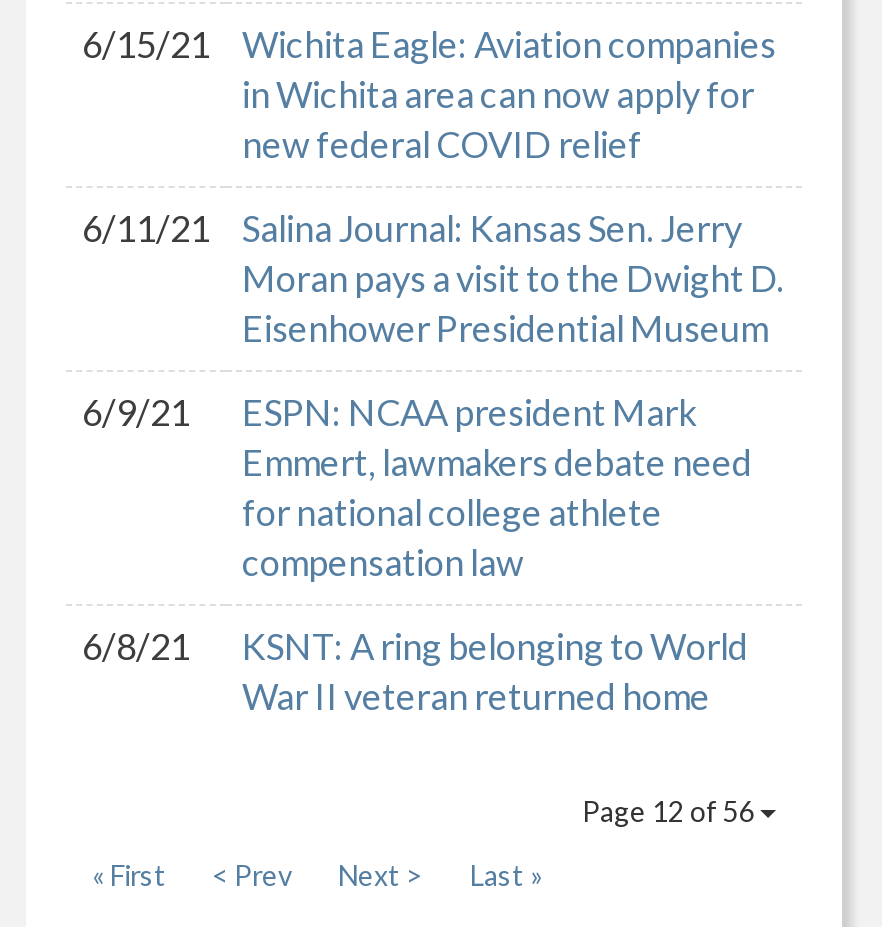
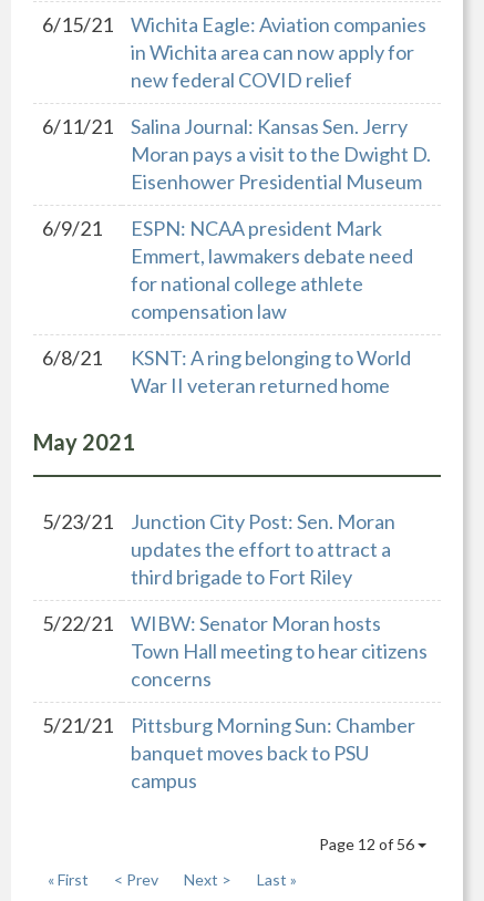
+ May 2021
+ 5/23/21
+ Junction City Post: Sen. Moran
+ updates the effort to attract a
+ third brigade to Fort Riley
+ 5/22/21
+ WIBW: Senator Moran hosts
+ Town Hall meeting to hear citizens
+ concerns
+ 5/21/21
+ Pittsburg Morning Sun: Chamber
+ banquet moves back to PSU
+ campus
